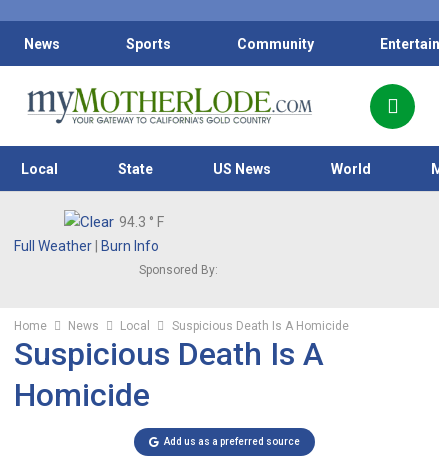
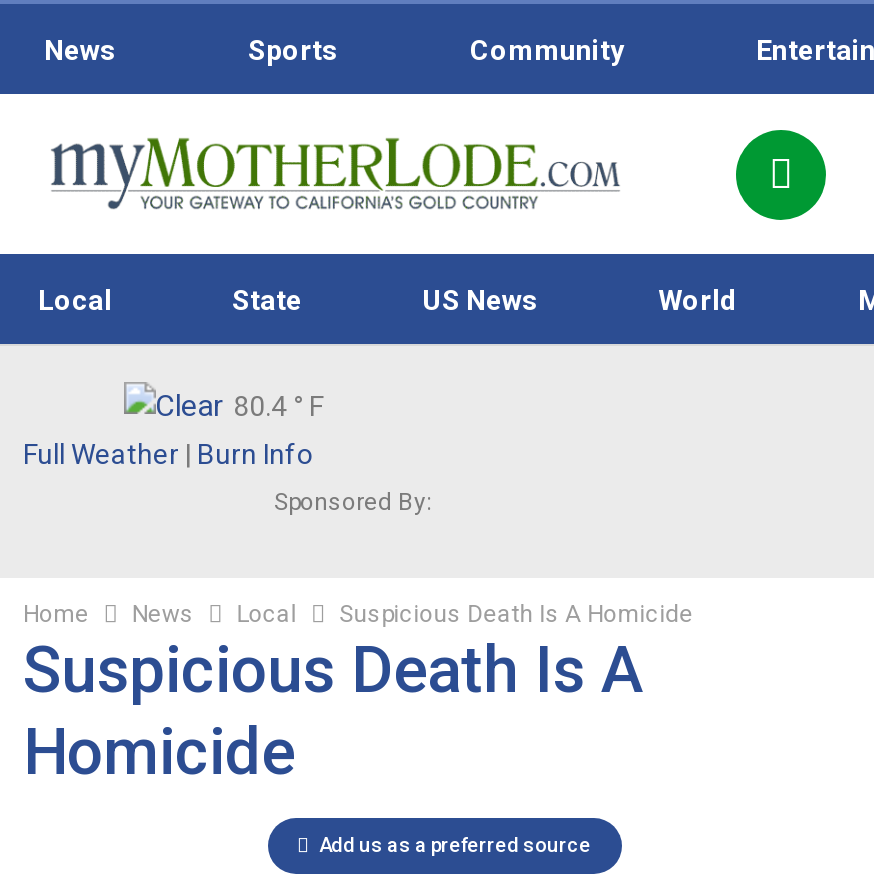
- 94.3 ° F
+ 80.4 ° F
